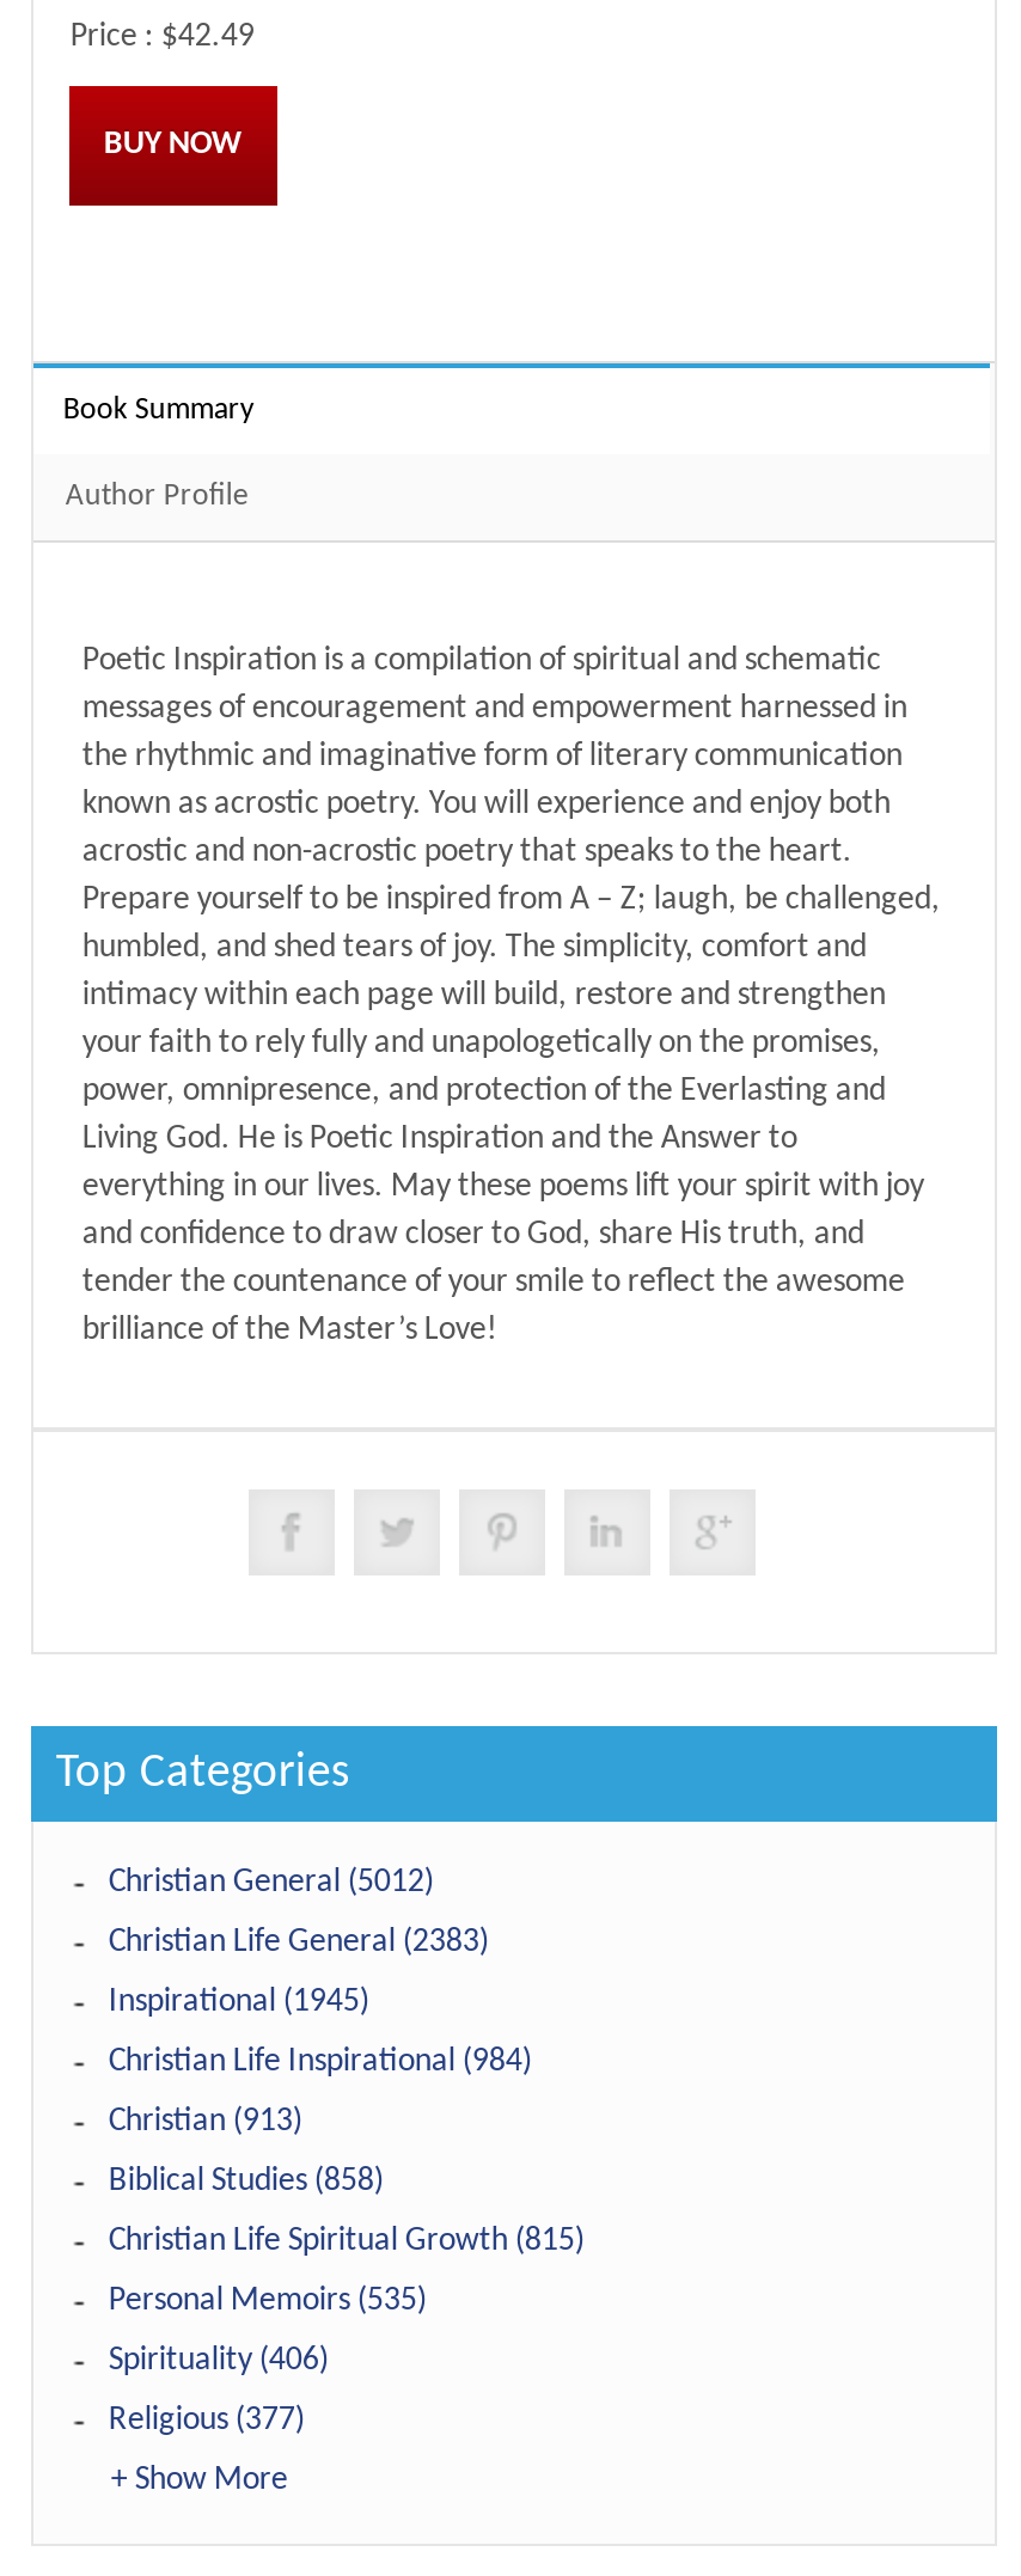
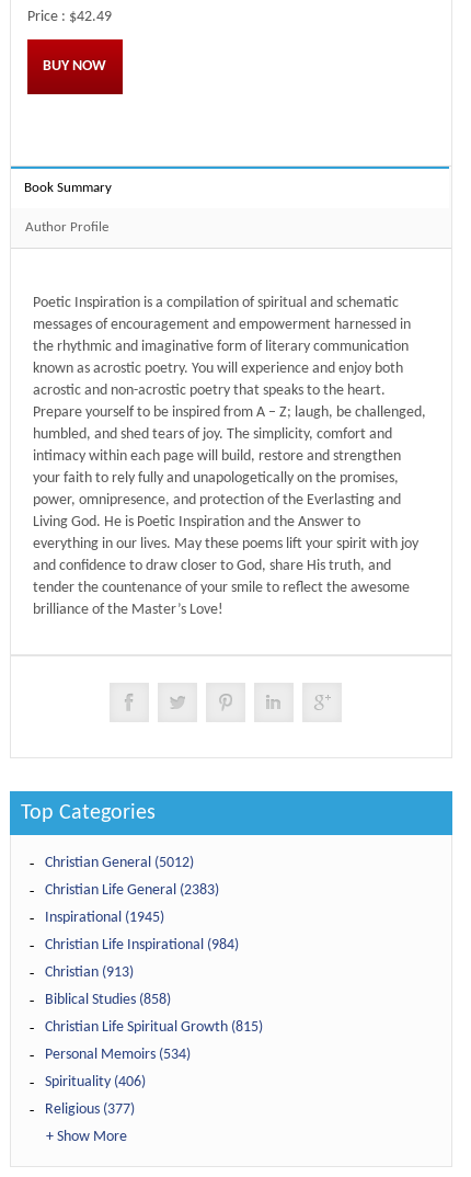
- Personal Memoirs (535)
+ Personal Memoirs (534)
